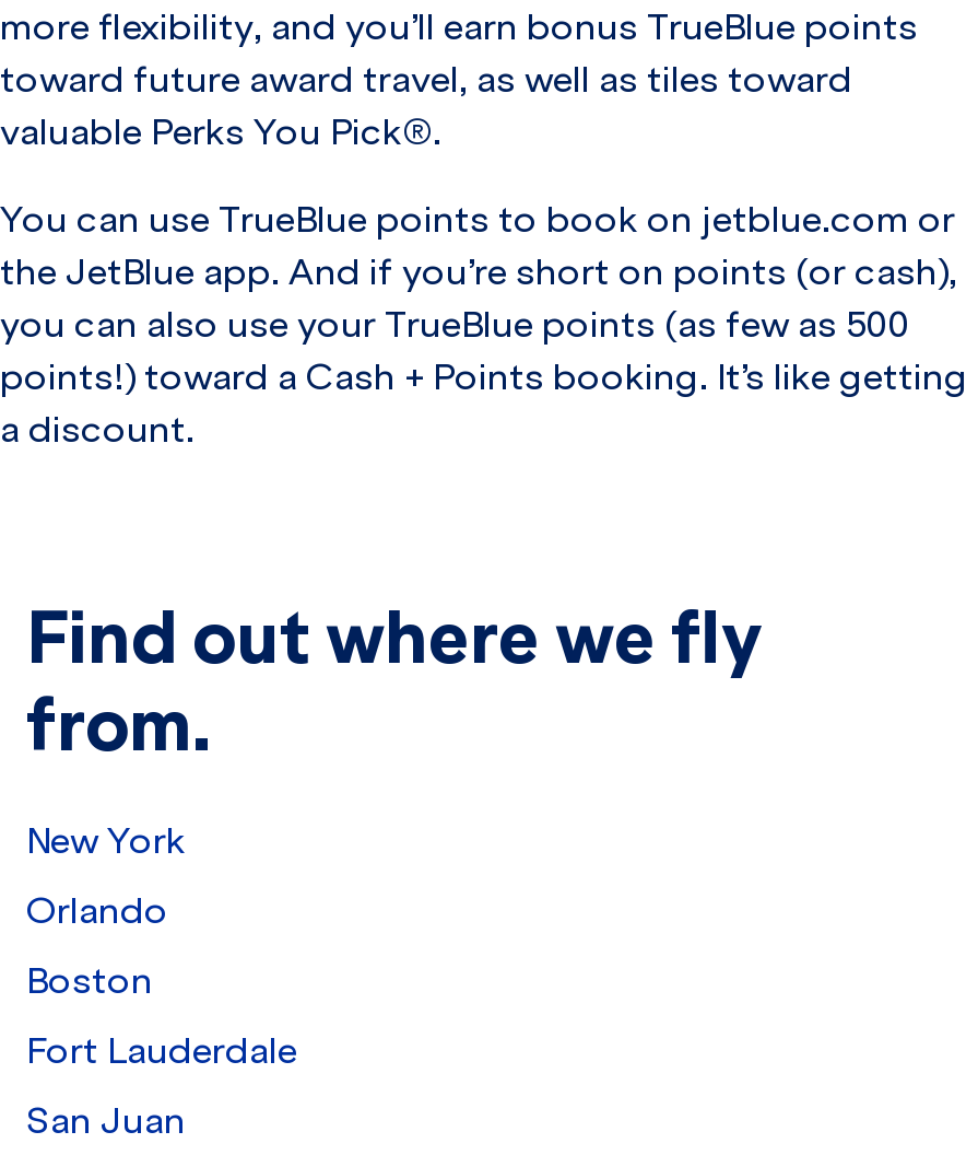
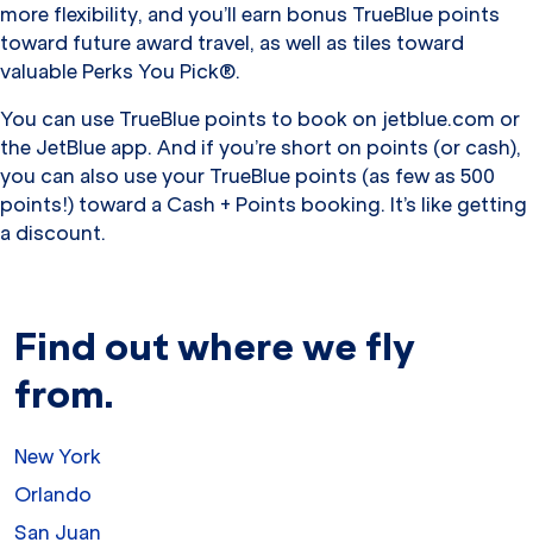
- Boston
- Fort Lauderdale
